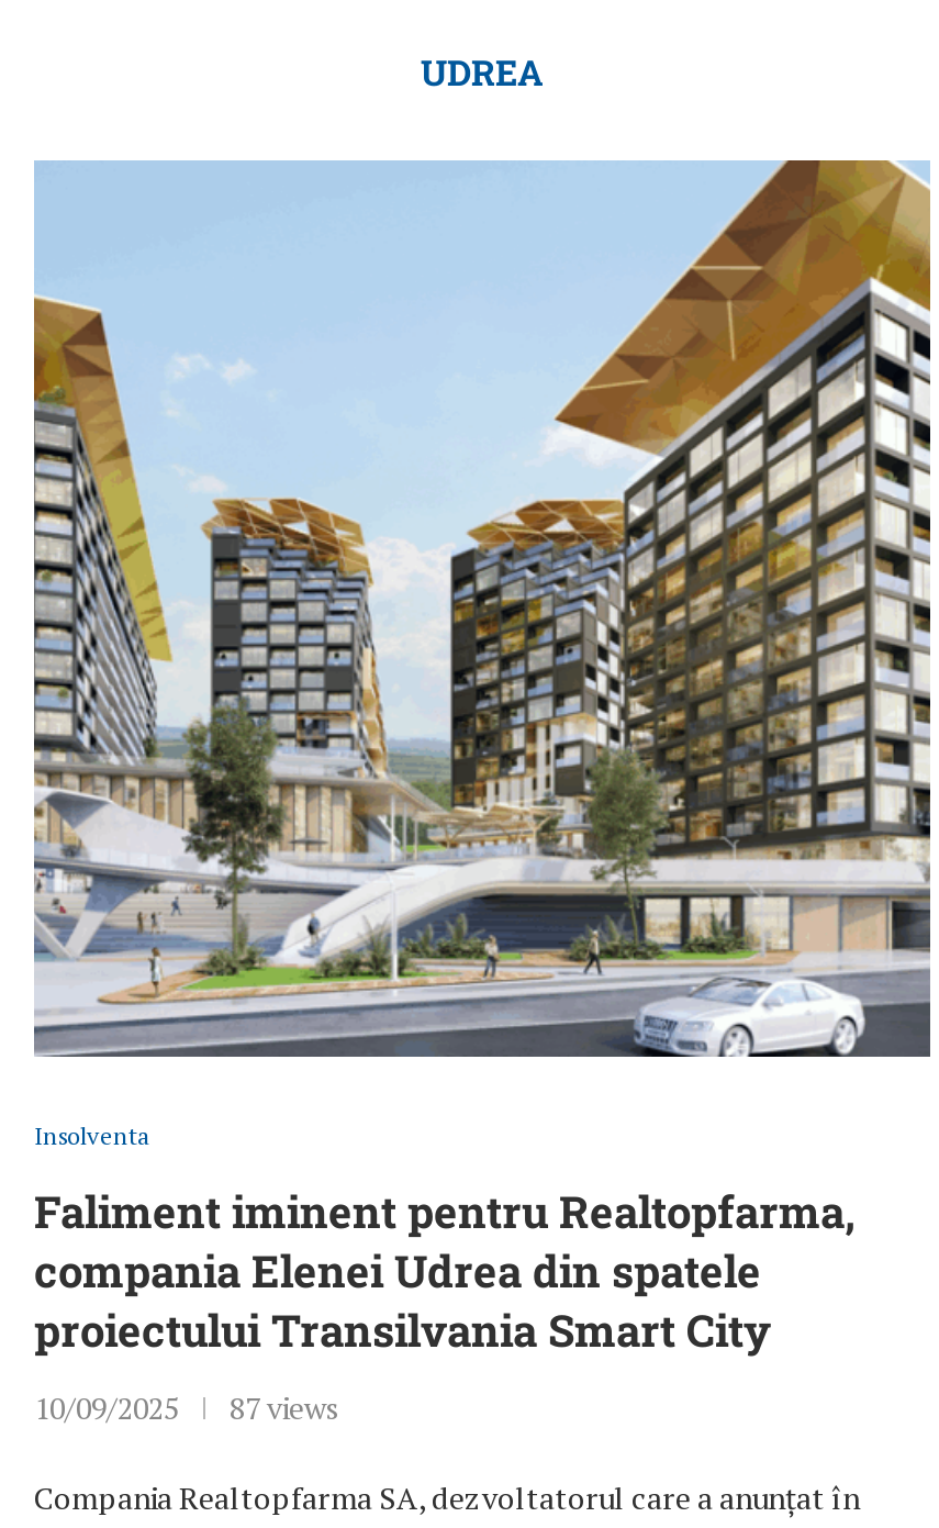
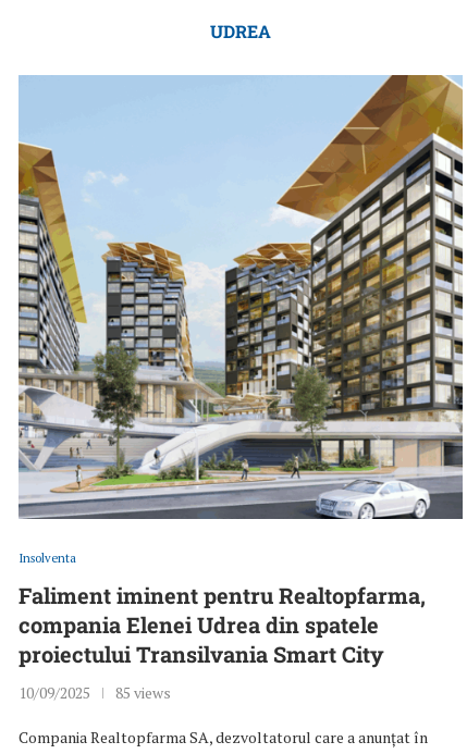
- 10/09/2025 87 views
+ 10/09/2025 85 views
